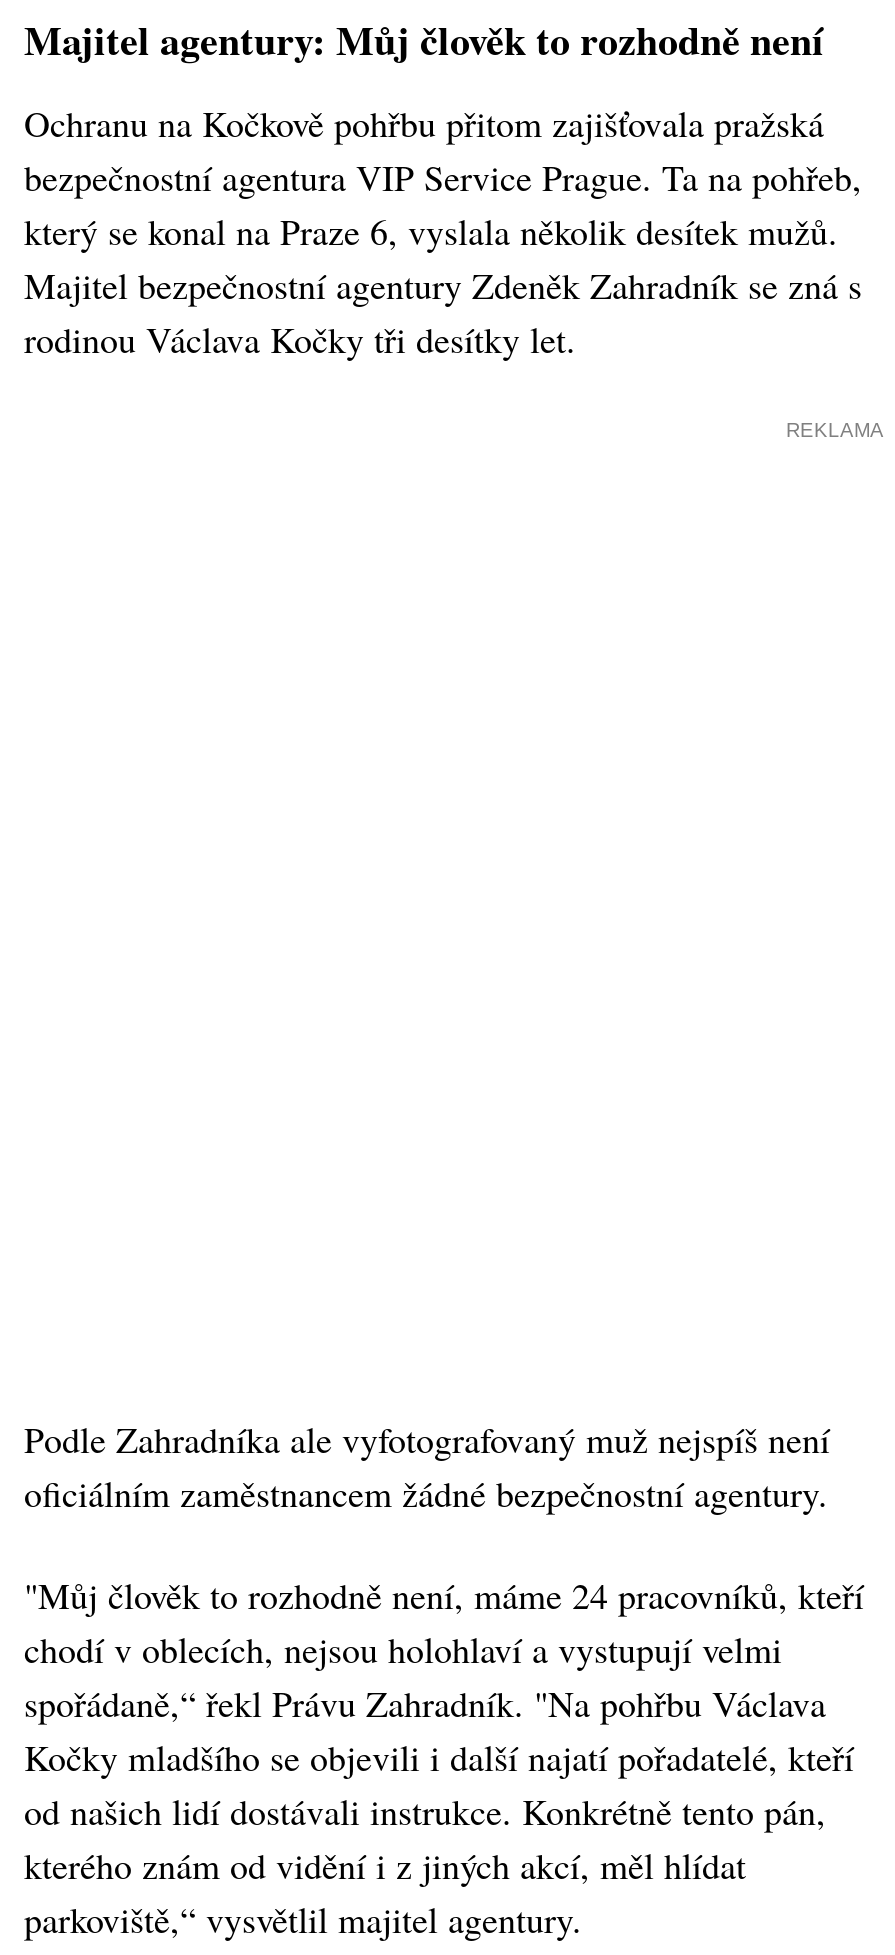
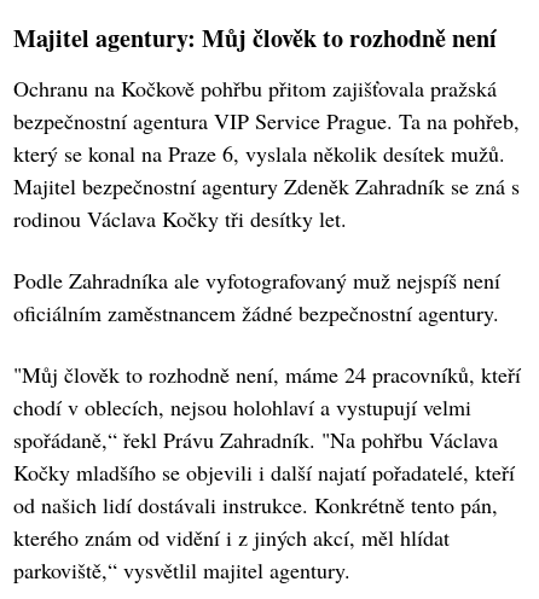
- REKLAMA
